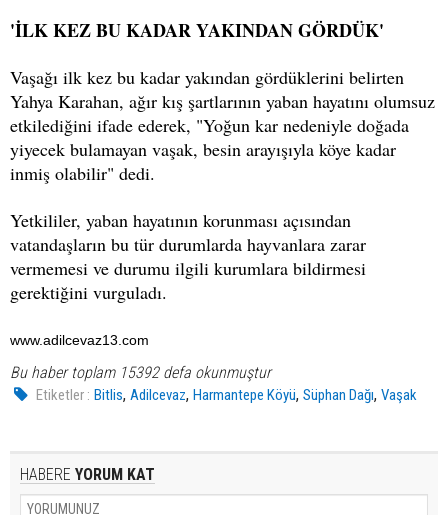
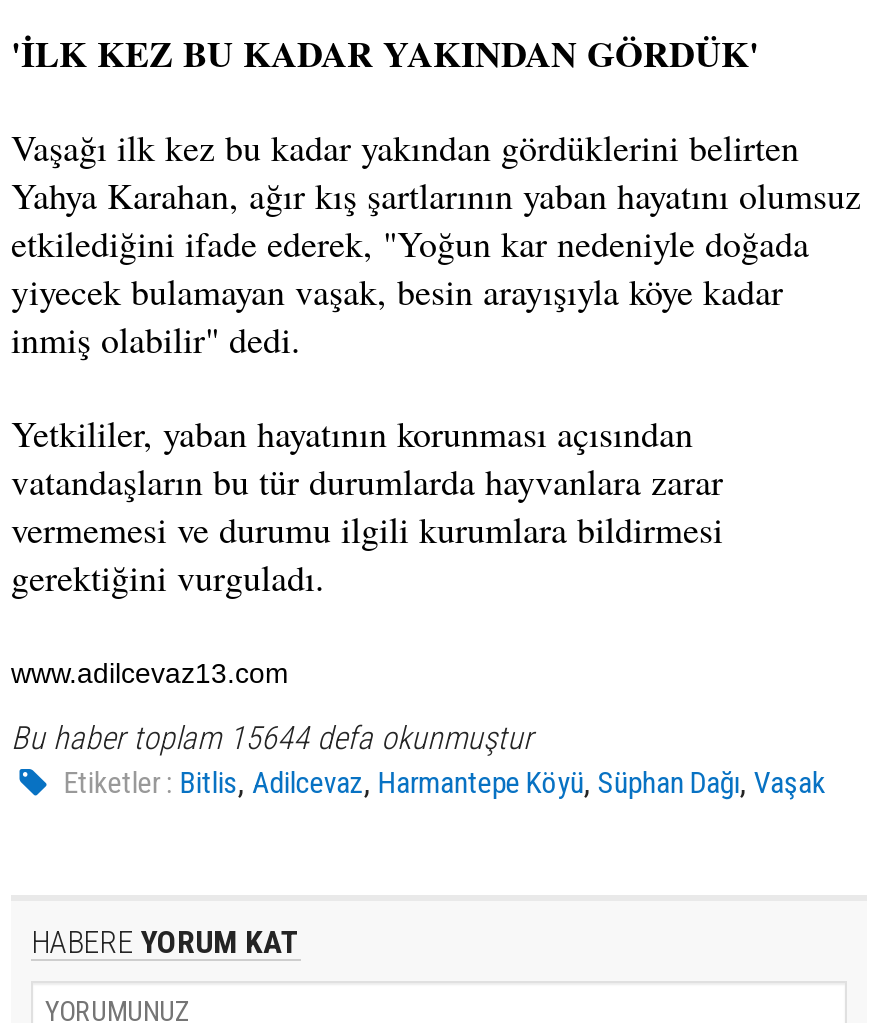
- Bu haber toplam 15392 defa okunmuştur
+ Bu haber toplam 15644 defa okunmuştur
